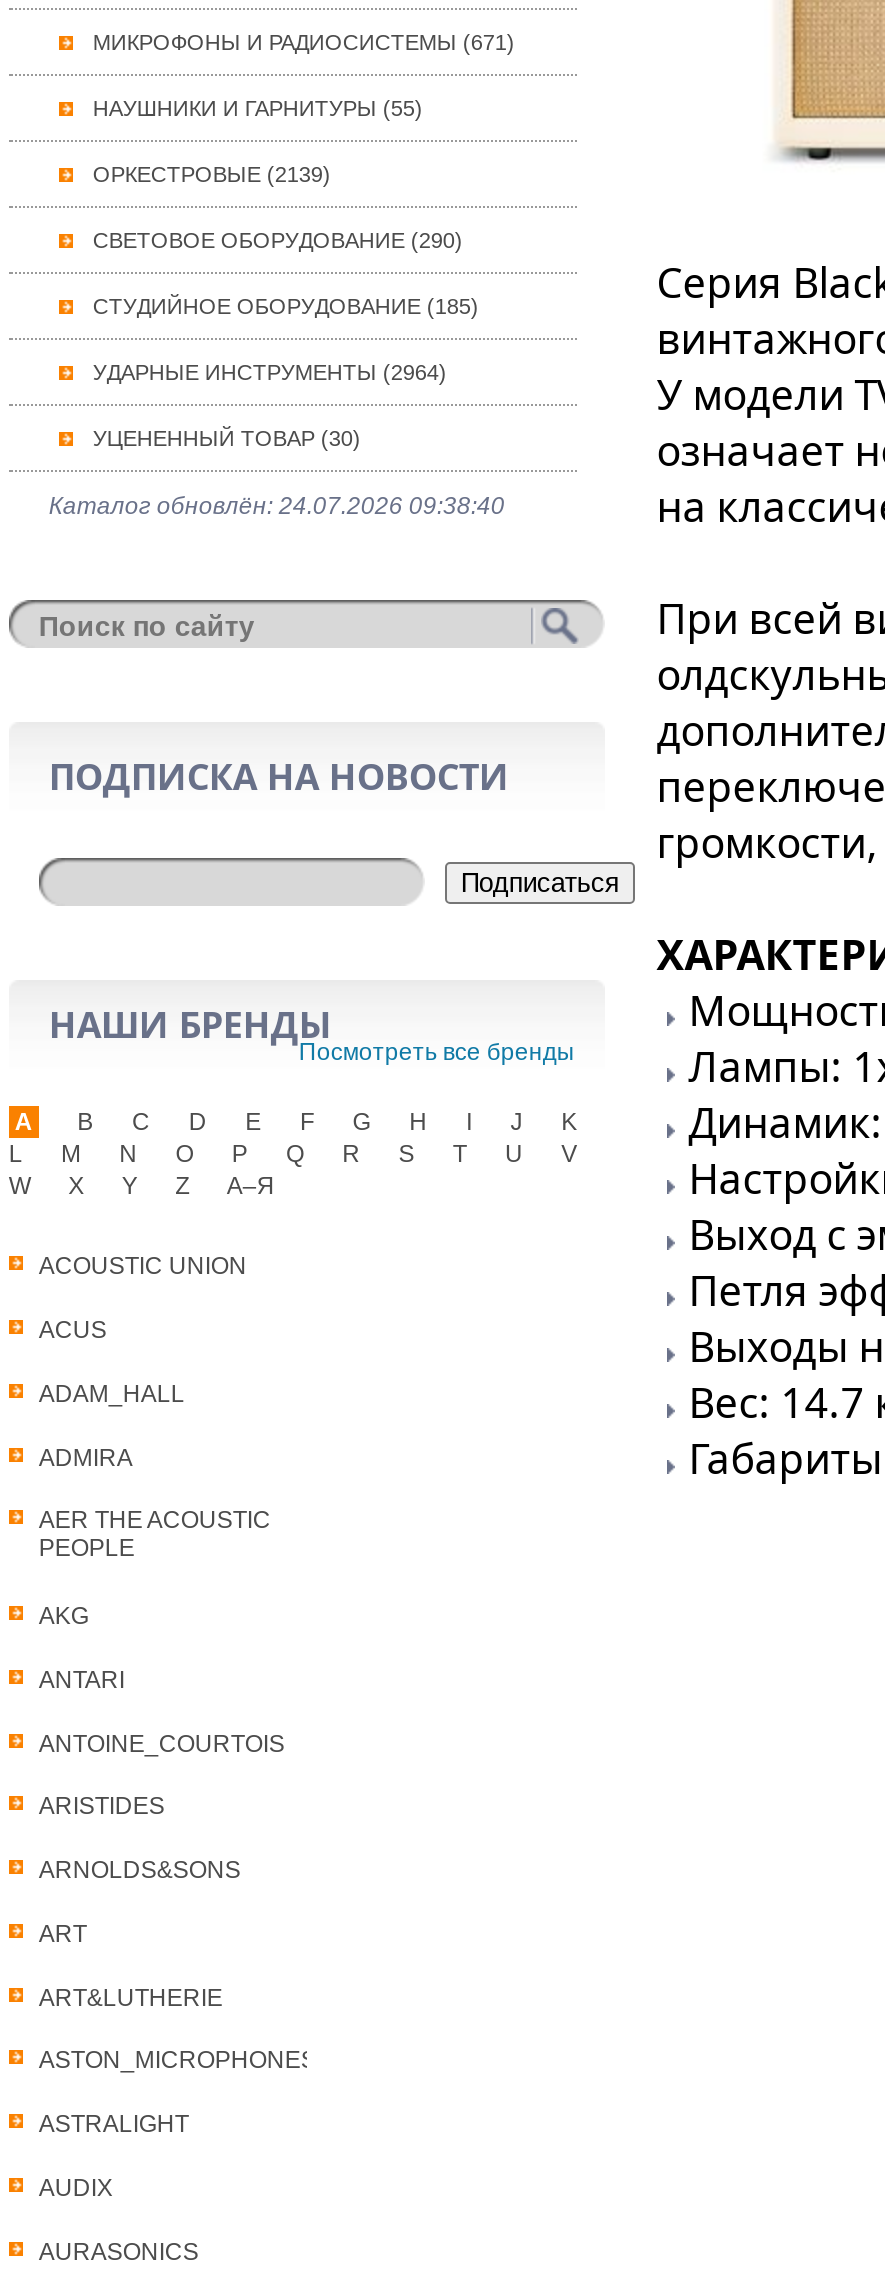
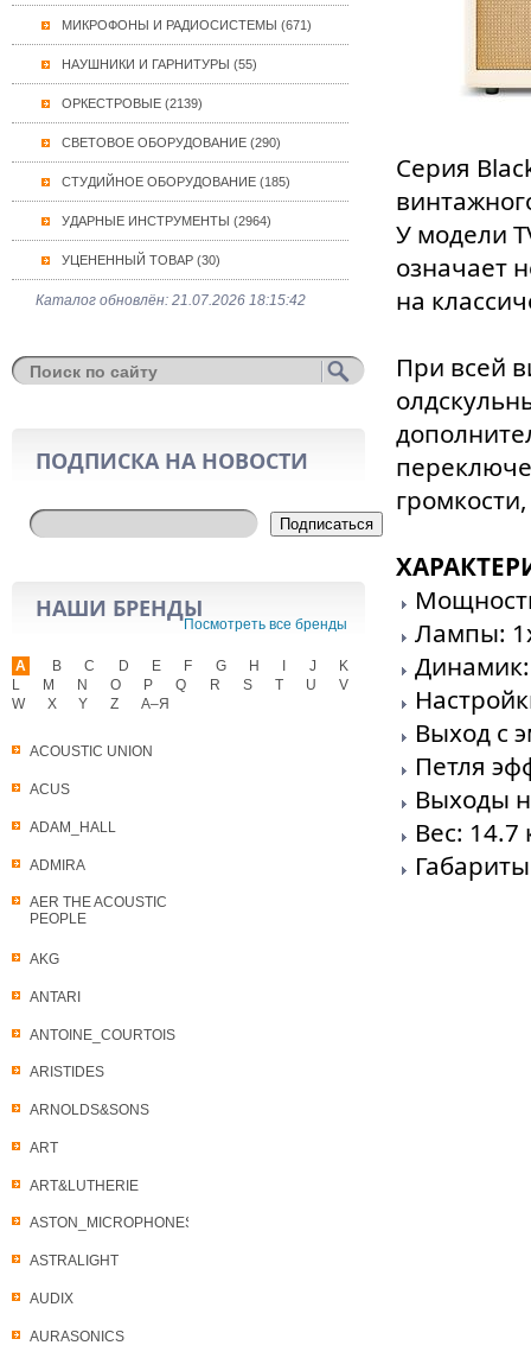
- Каталог обновлён: 24.07.2026 09:38:40
+ Каталог обновлён: 21.07.2026 18:15:42
